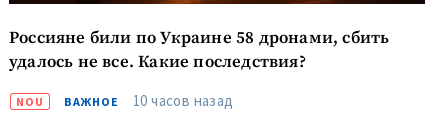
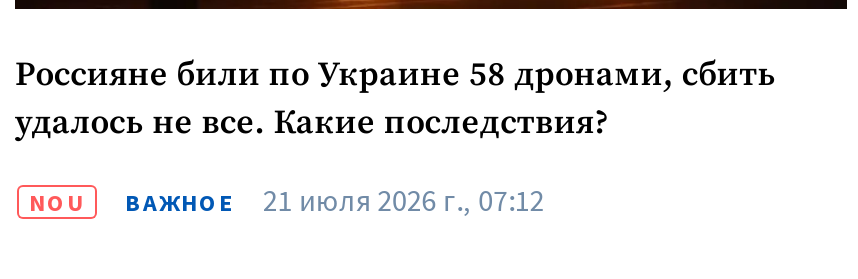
- NOU ВАЖНОЕ 10 часов назад
+ NOU ВАЖНОЕ 21 июля 2026 г., 07:12
